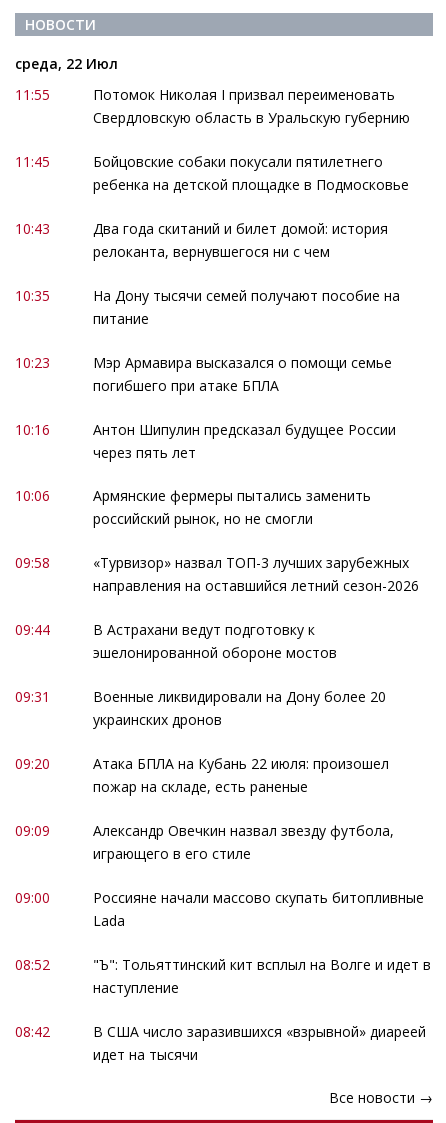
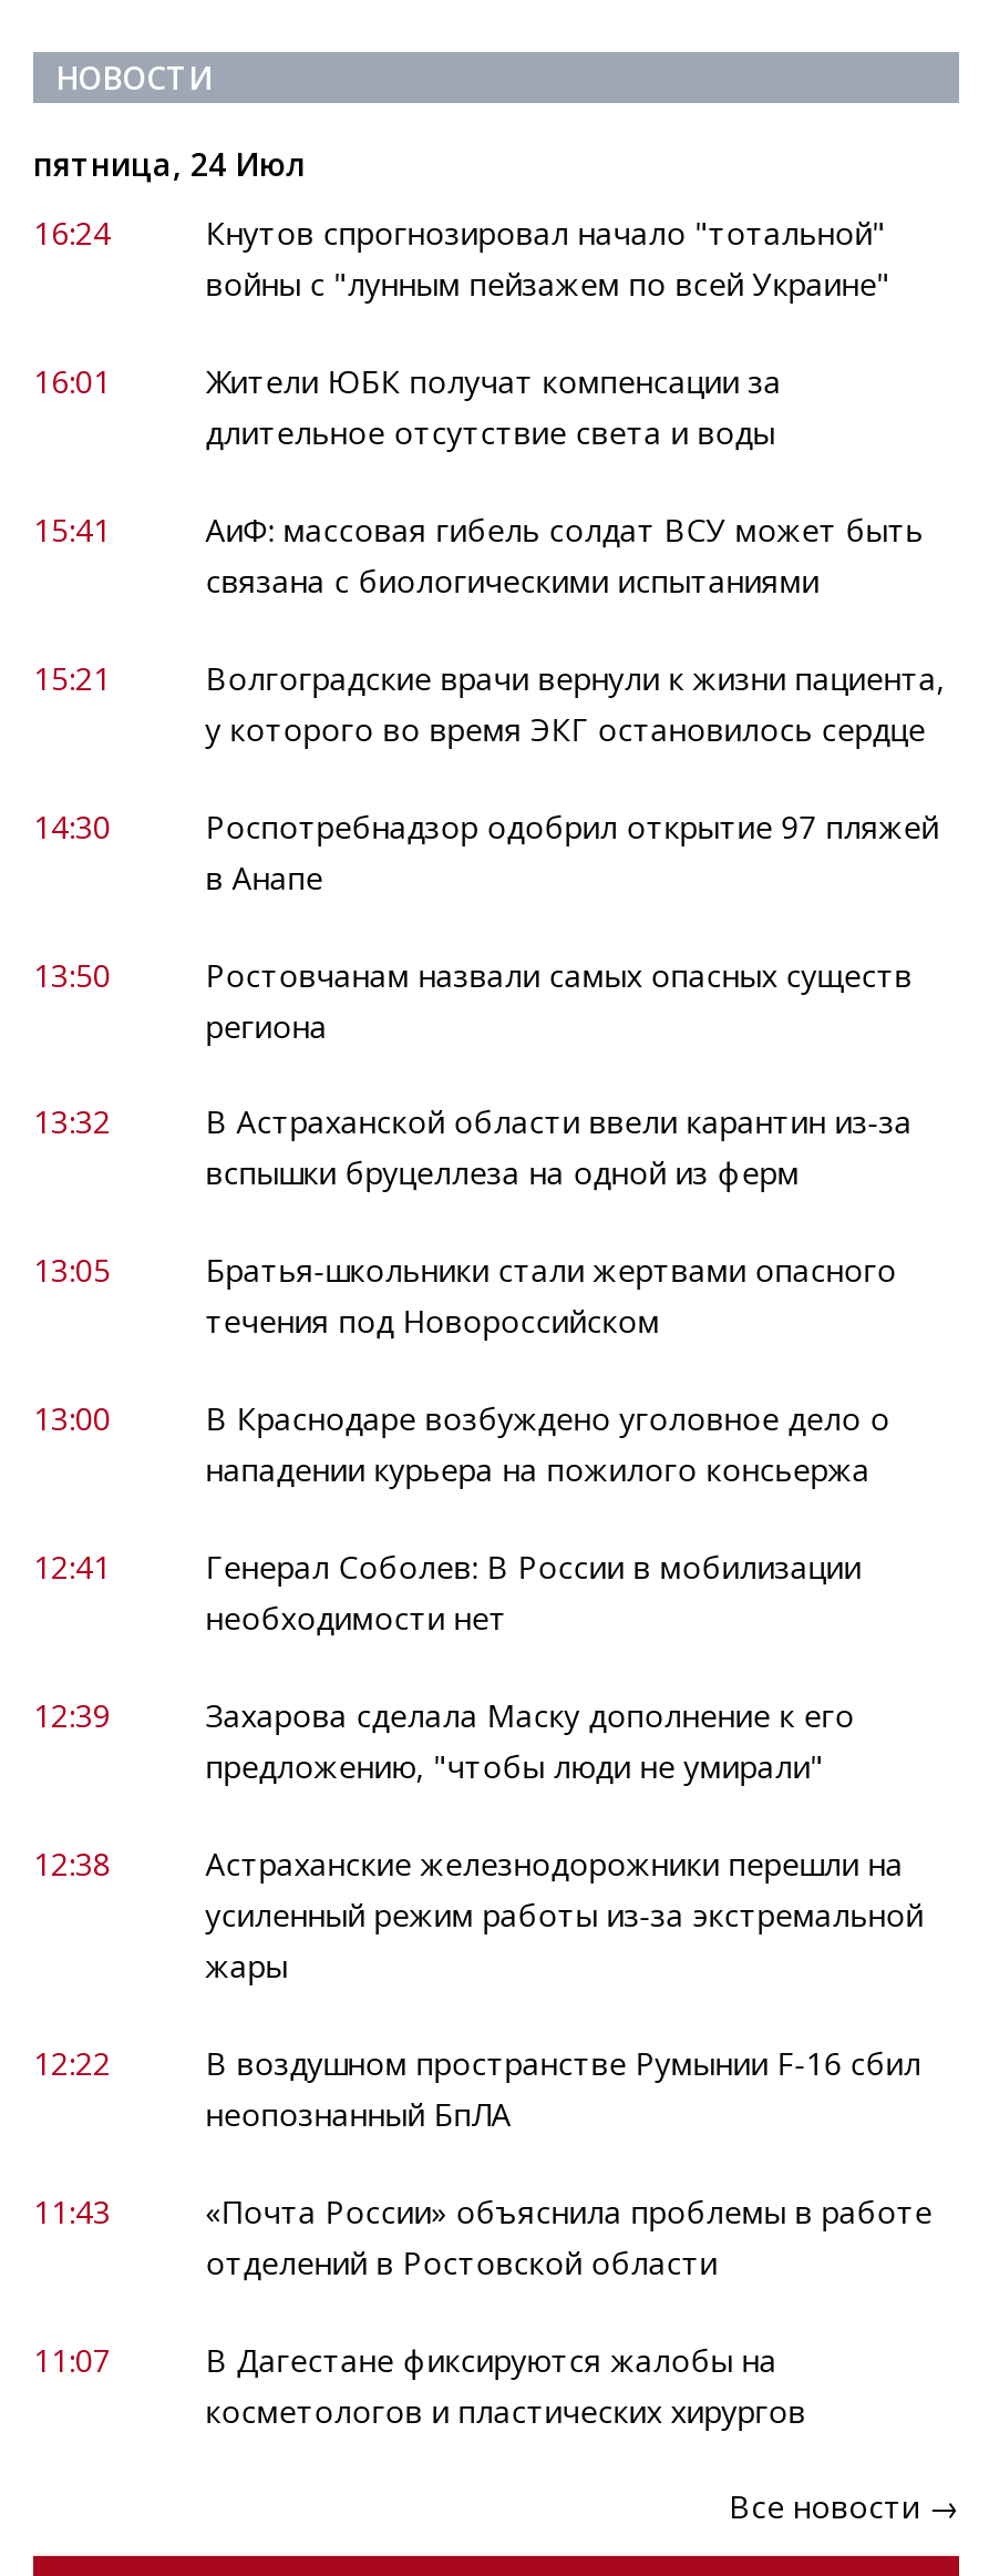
- среда, 22 Июл
+ пятница, 24 Июл

- 11:55
- Потомок Николая I призвал переименовать
- Свердловскую область в Уральскую губернию
+ 16:24
+ Кнутов спрогнозировал начало "тотальной"
+ войны с "лунным пейзажем по всей Украине"

- 11:45
- Бойцовские собаки покусали пятилетнего
- ребенка на детской площадке в Подмосковье
+ 16:01
+ Жители ЮБК получат компенсации за
+ длительное отсутствие света и воды

- 10:43
- Два года скитаний и билет домой: история
- релоканта, вернувшегося ни с чем
+ 15:41
+ АиФ: массовая гибель солдат ВСУ может быть
+ связана с биологическими испытаниями

- 10:35
- На Дону тысячи семей получают пособие на
- питание
+ 15:21
+ Волгоградские врачи вернули к жизни пациента,
+ у которого во время ЭКГ остановилось сердце

- 10:23
- Мэр Армавира высказался о помощи семье
- погибшего при атаке БПЛА
+ 14:30
+ Роспотребнадзор одобрил открытие 97 пляжей
+ в Анапе

- 10:16
- Антон Шипулин предсказал будущее России
- через пять лет
+ 13:50
+ Ростовчанам назвали самых опасных существ
+ региона

- 10:06
- Армянские фермеры пытались заменить
- российский рынок, но не смогли
+ 13:32
+ В Астраханской области ввели карантин из-за
+ вспышки бруцеллеза на одной из ферм

- 09:58
- «Турвизор» назвал ТОП-3 лучших зарубежных
- направления на оставшийся летний сезон-2026
+ 13:05
+ Братья-школьники стали жертвами опасного
+ течения под Новороссийском

- 09:44
- В Астрахани ведут подготовку к
- эшелонированной обороне мостов
+ 13:00
+ В Краснодаре возбуждено уголовное дело о
+ нападении курьера на пожилого консьержа

- 09:31
- Военные ликвидировали на Дону более 20
- украинских дронов
+ 12:41
+ Генерал Соболев: В России в мобилизации
+ необходимости нет

- 09:20
- Атака БПЛА на Кубань 22 июля: произошел
- пожар на складе, есть раненые
+ 12:39
+ Захарова сделала Маску дополнение к его
+ предложению, "чтобы люди не умирали"

- 09:09
- Александр Овечкин назвал звезду футбола,
- играющего в его стиле
+ 12:38
+ Астраханские железнодорожники перешли на
+ усиленный режим работы из-за экстремальной
+ жары

- 09:00
- Россияне начали массово скупать битопливные
- Lada
+ 12:22
+ В воздушном пространстве Румынии F-16 сбил
+ неопознанный БпЛА

- 08:52
- "Ъ": Тольяттинский кит всплыл на Волге и идет в
- наступление
+ 11:43
+ «Почта России» объяснила проблемы в работе
+ отделений в Ростовской области

- 08:42
- В США число заразившихся «взрывной» диареей
- идет на тысячи
+ 11:07
+ В Дагестане фиксируются жалобы на
+ косметологов и пластических хирургов
